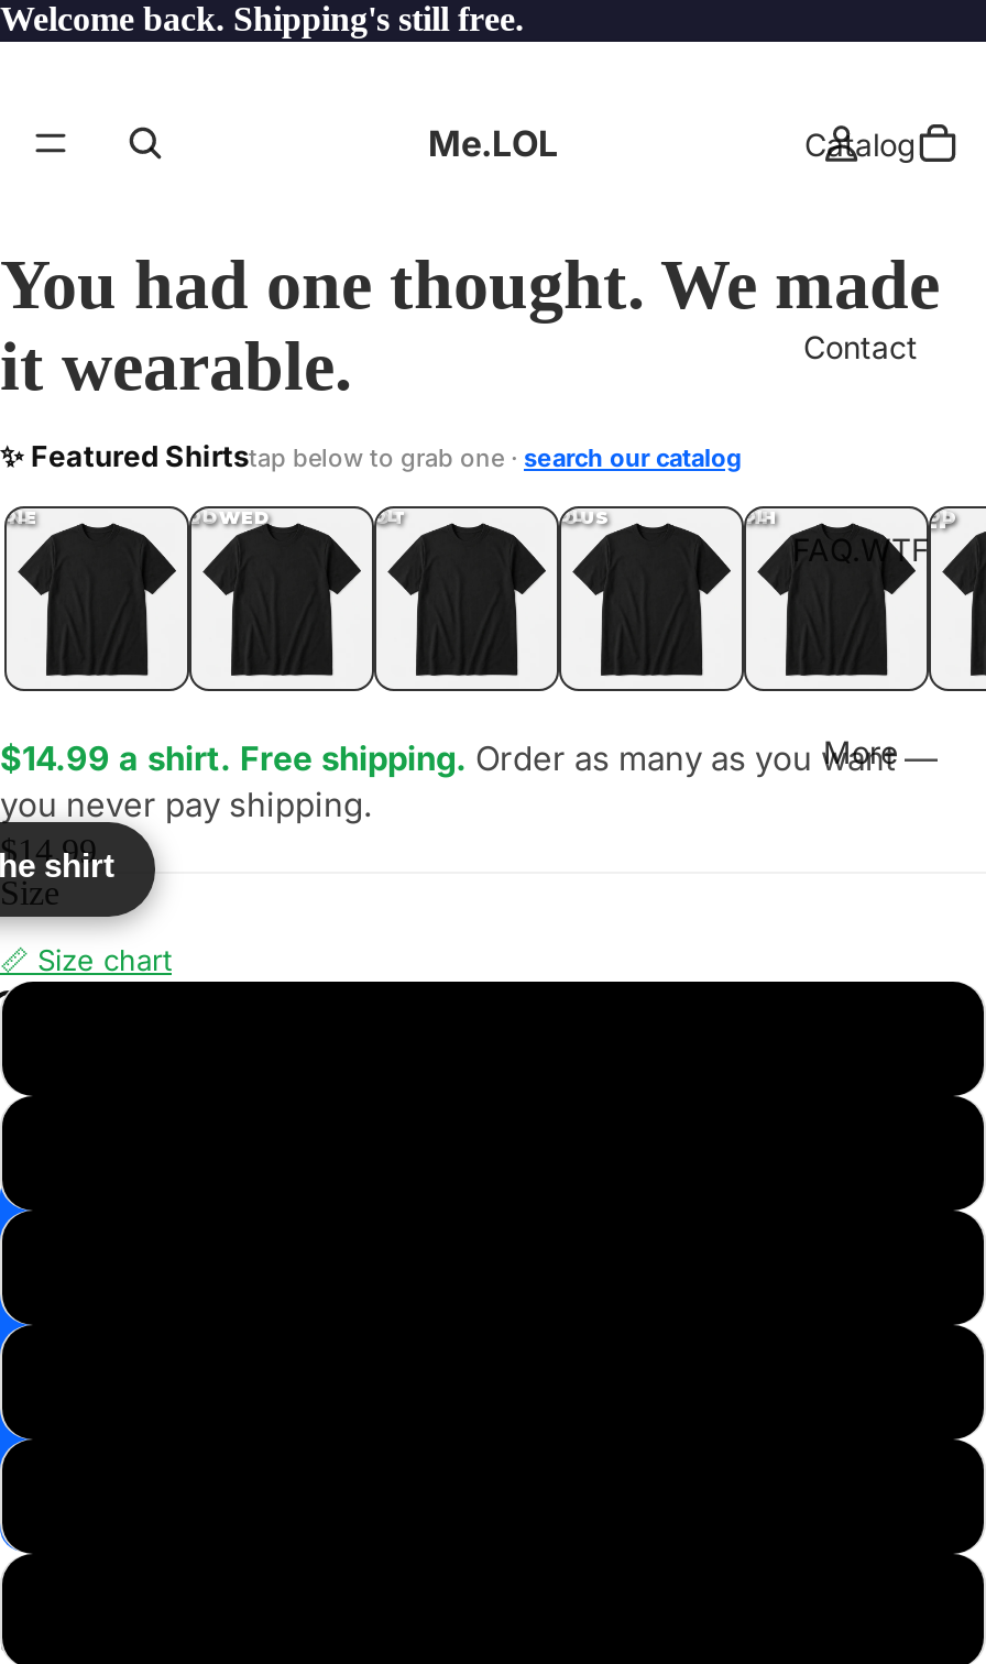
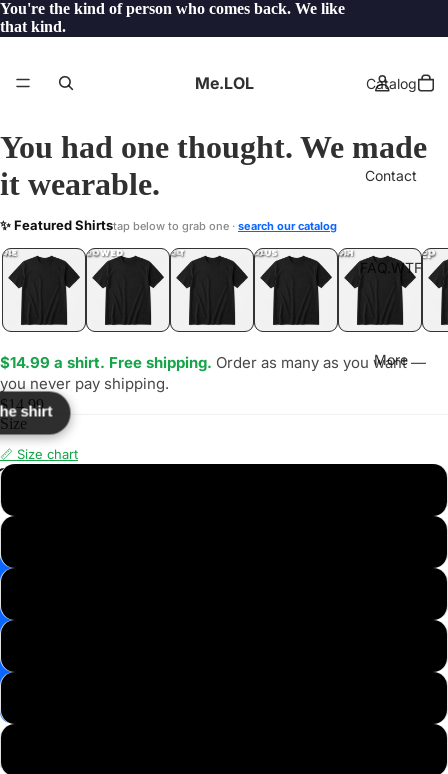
- Welcome back. Shipping's still free.
+ You're the kind of person who comes back. We like
+ that kind.
